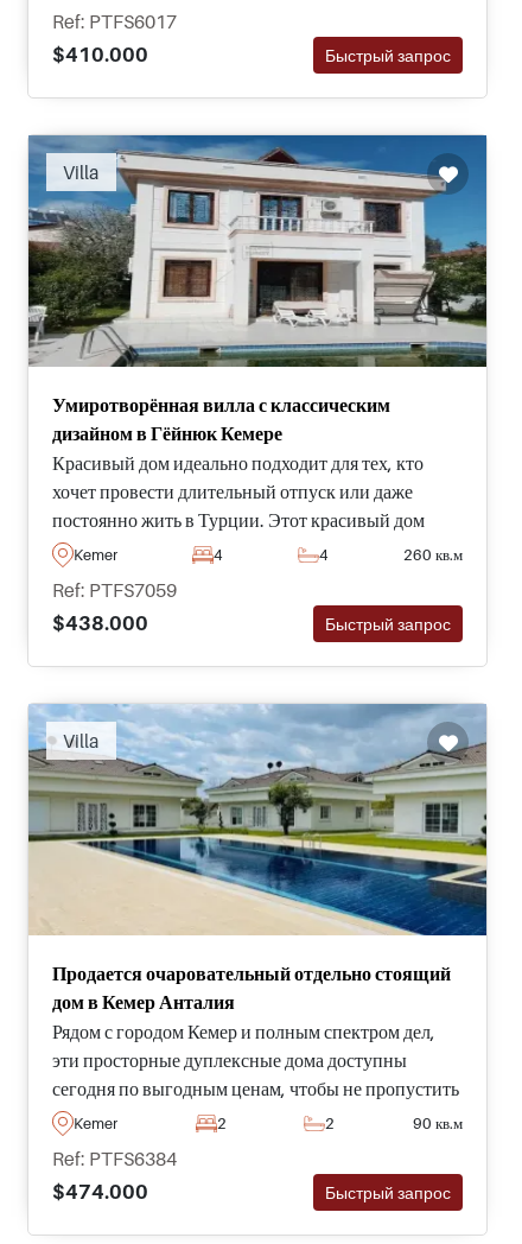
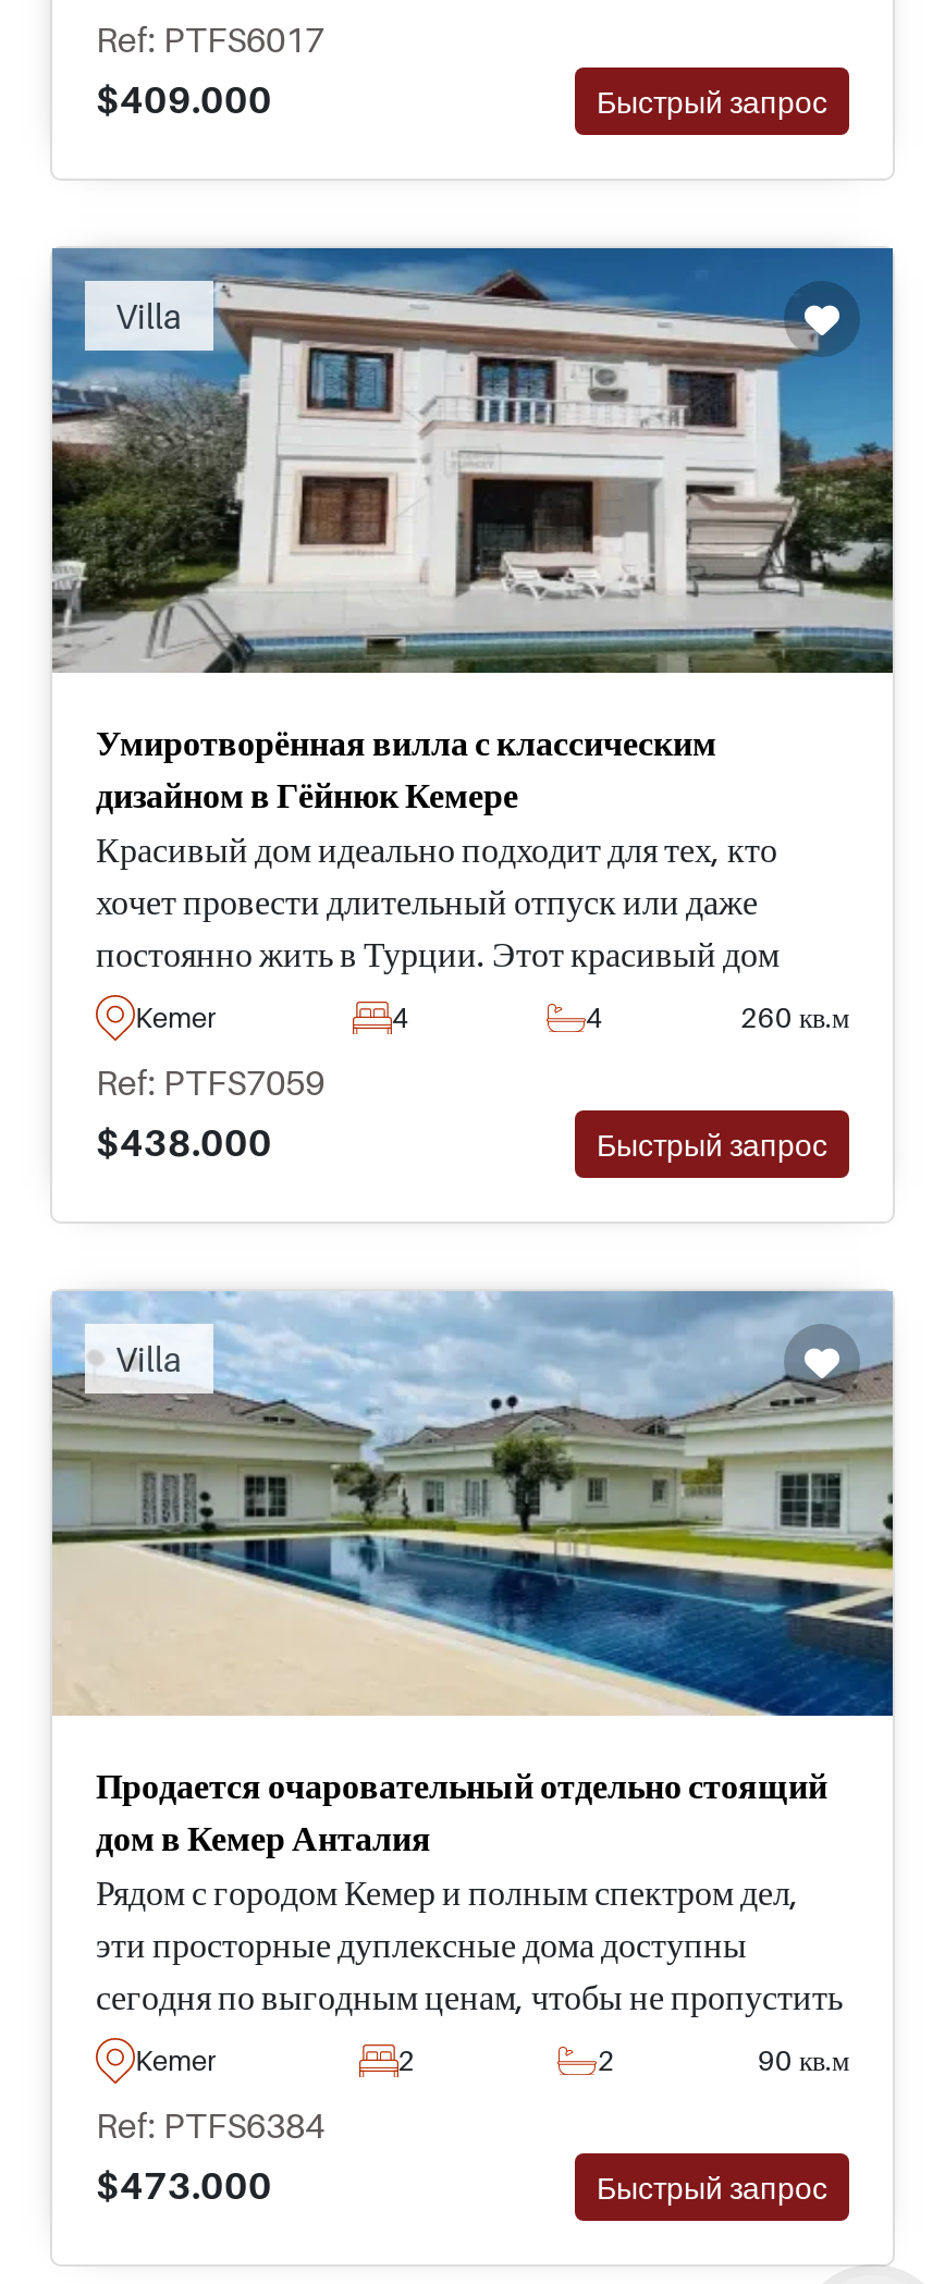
- $410.000
+ $409.000

- $474.000
+ $473.000
